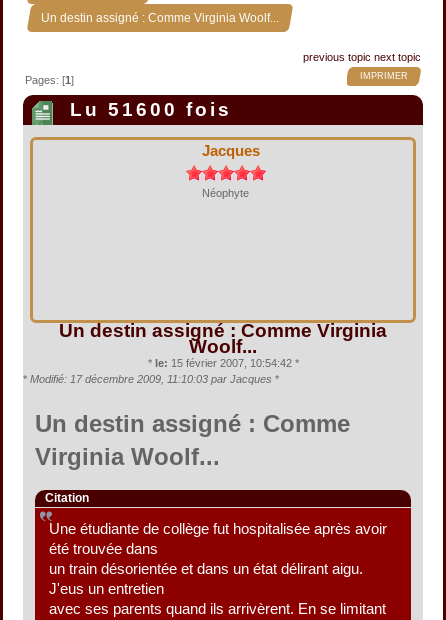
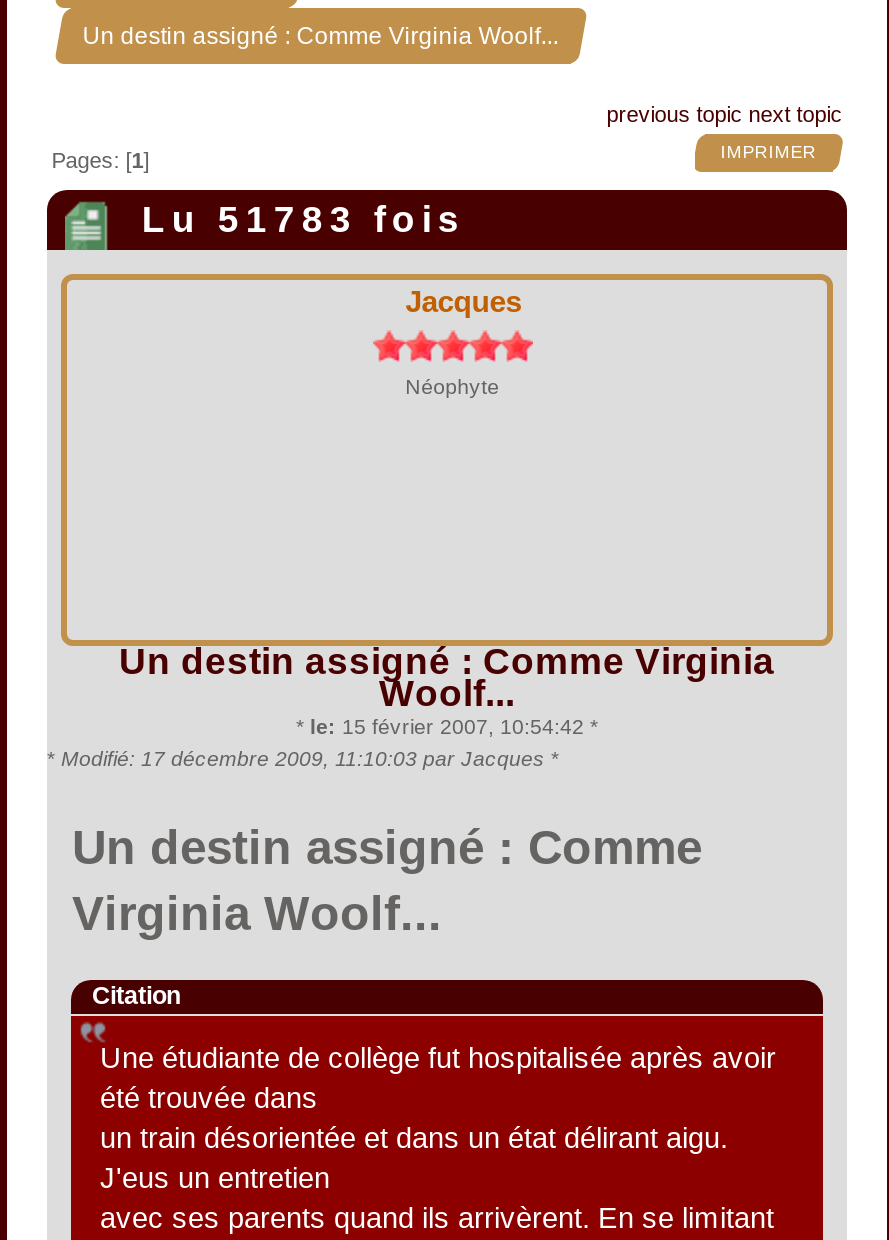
- Lu 51600 fois
+ Lu 51783 fois
